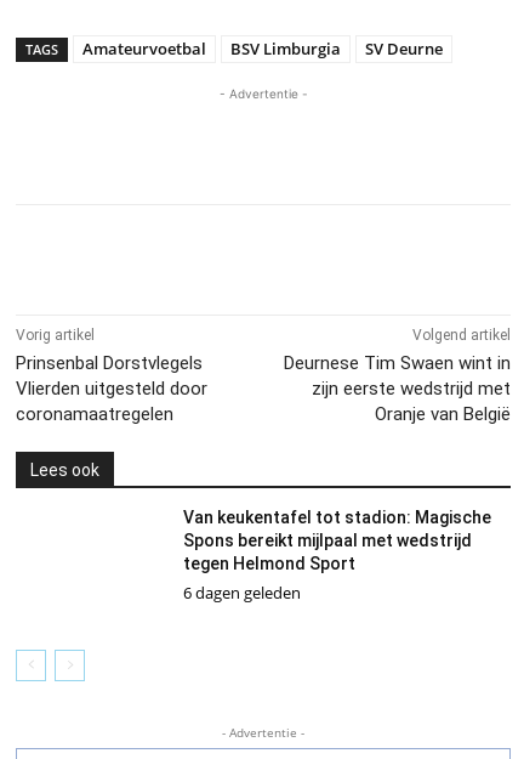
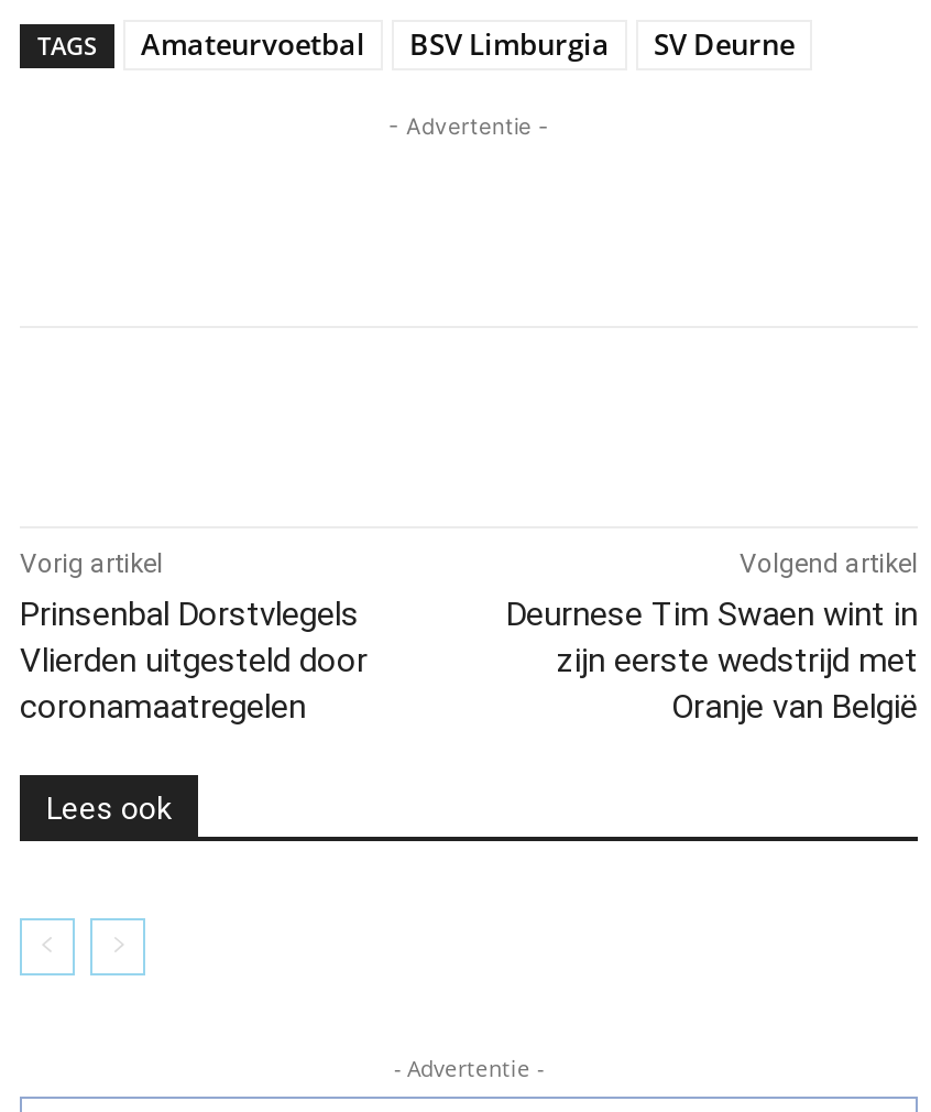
- Van keukentafel tot stadion: Magische
- Spons bereikt mijlpaal met wedstrijd
- tegen Helmond Sport
- 6 dagen geleden
